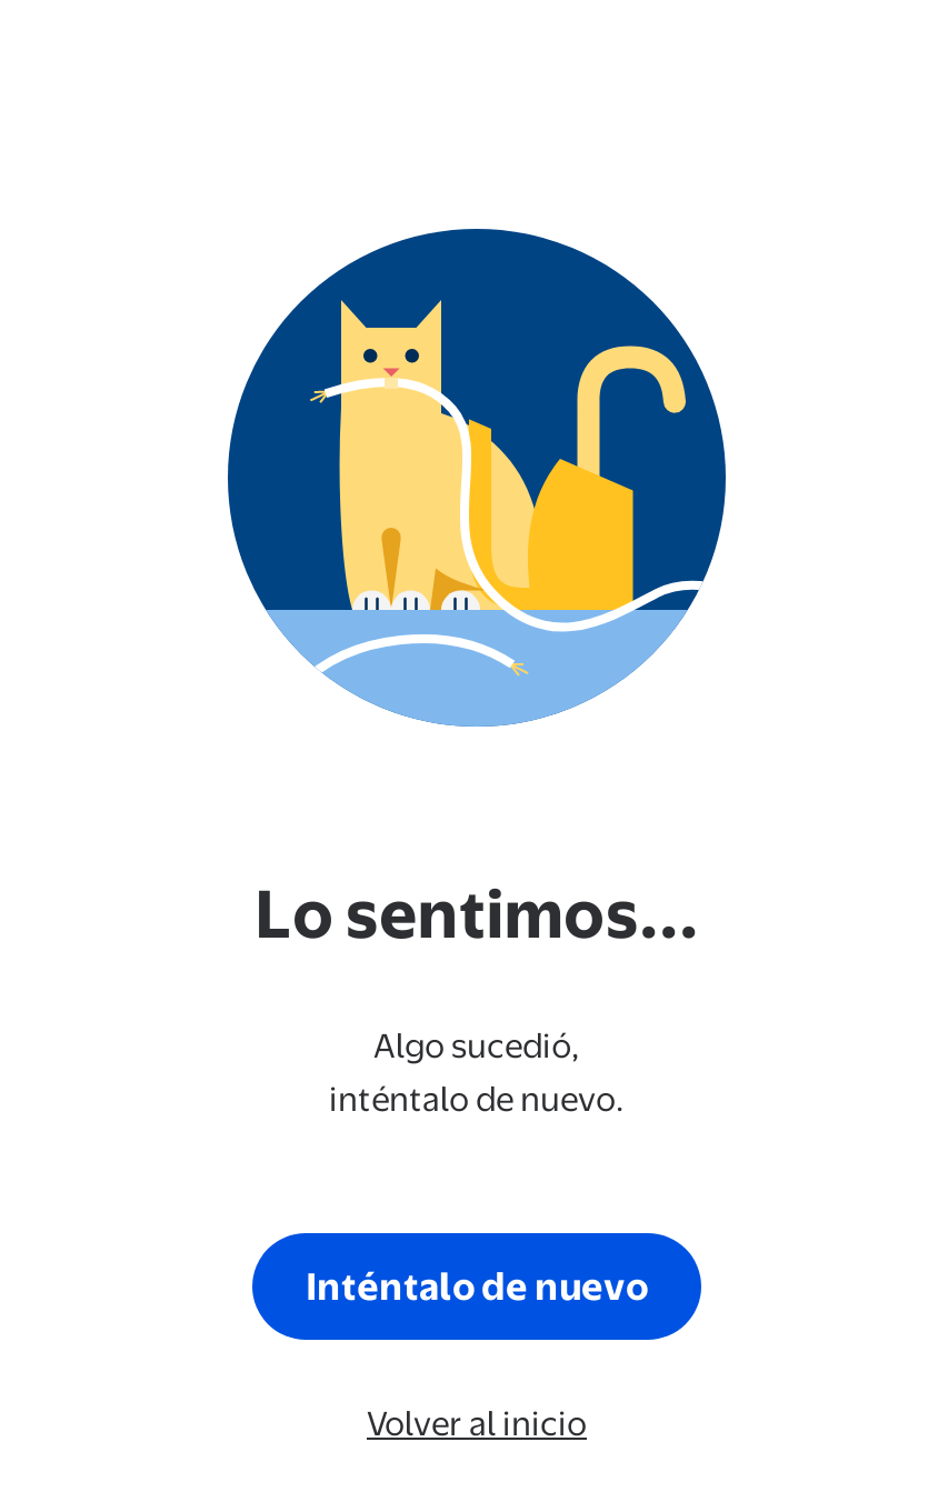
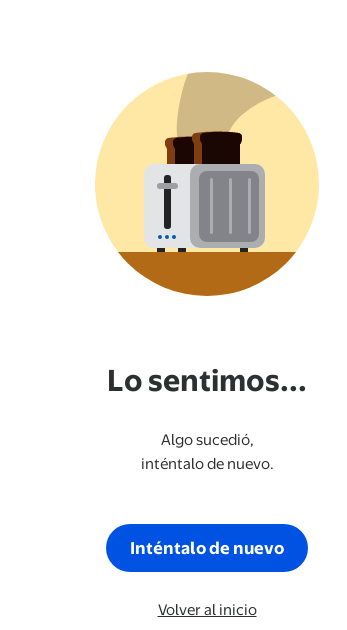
- [image]
+ [image]
